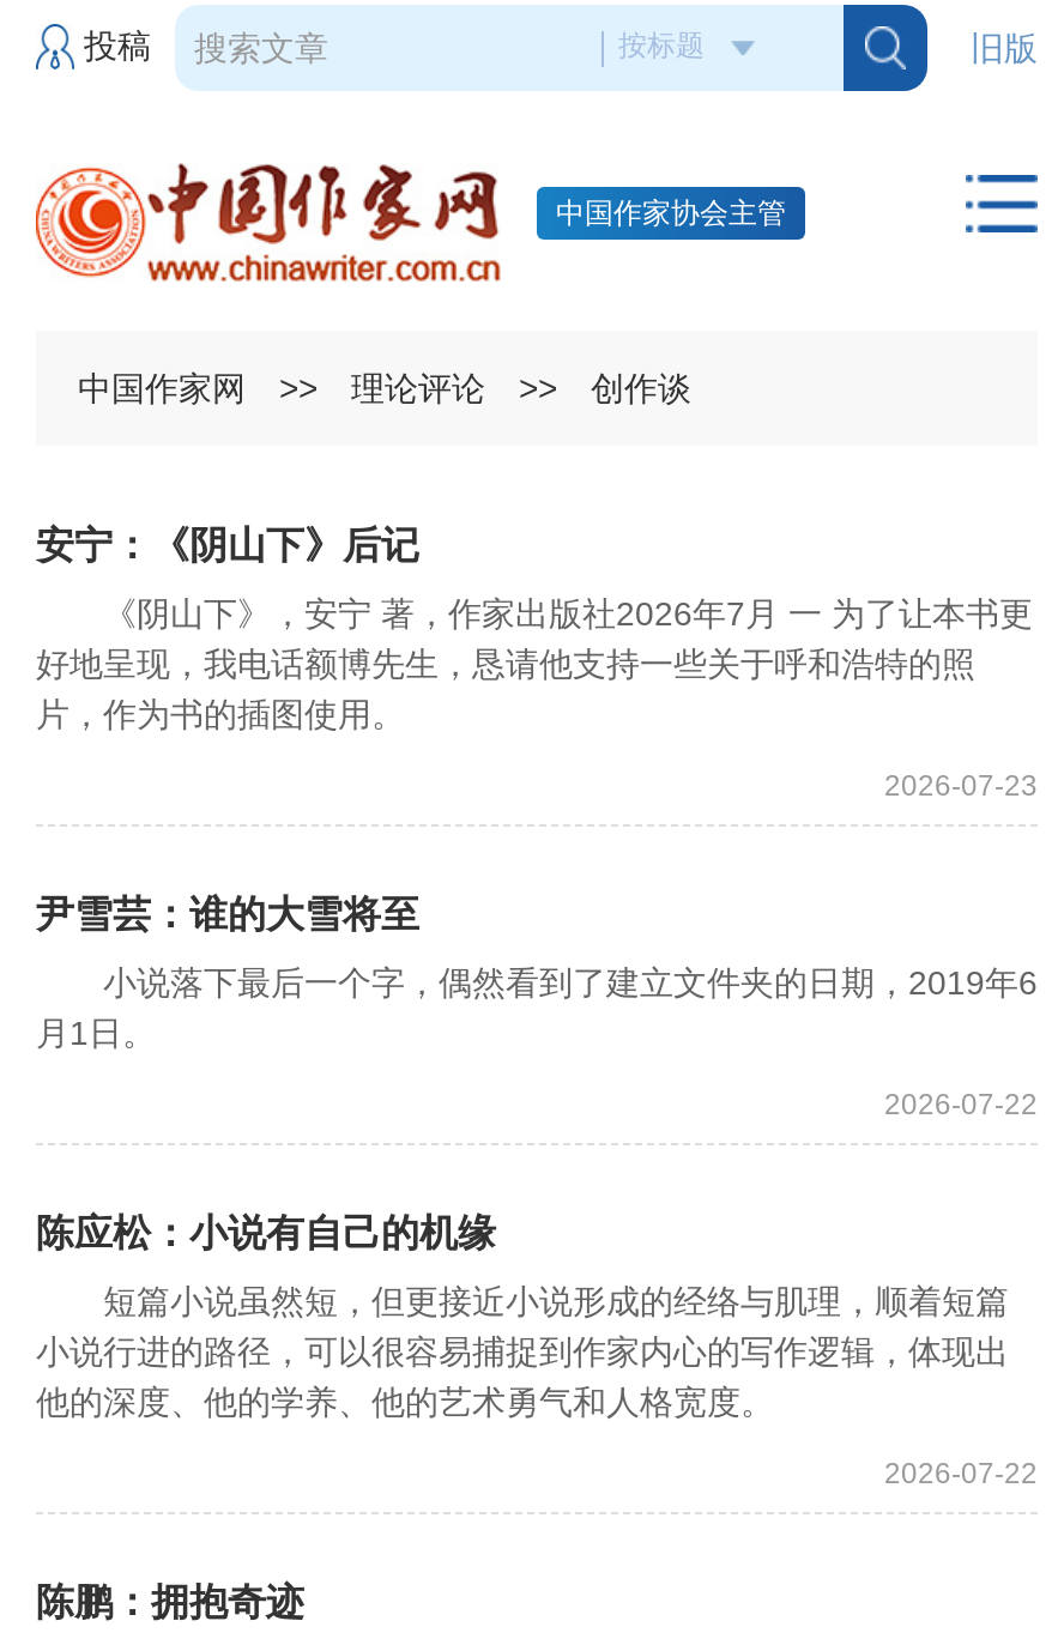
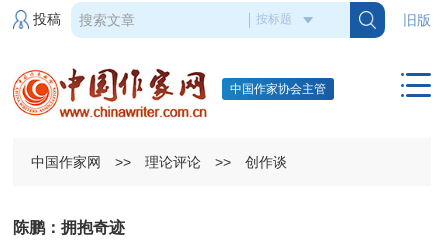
- 安宁：《阴山下》后记
- 《阴山下》，安宁 著，作家出版社2026年7月 一 为了让本书更
- 好地呈现，我电话额博先生，恳请他支持一些关于呼和浩特的照
- 片，作为书的插图使用。
- 2026-07-23
- 尹雪芸：谁的大雪将至
- 小说落下最后一个字，偶然看到了建立文件夹的日期，2019年6
- 月1日。
- 2026-07-22
- 陈应松：小说有自己的机缘
- 短篇小说虽然短，但更接近小说形成的经络与肌理，顺着短篇
- 小说行进的路径，可以很容易捕捉到作家内心的写作逻辑，体现出
- 他的深度、他的学养、他的艺术勇气和人格宽度。
- 2026-07-22
